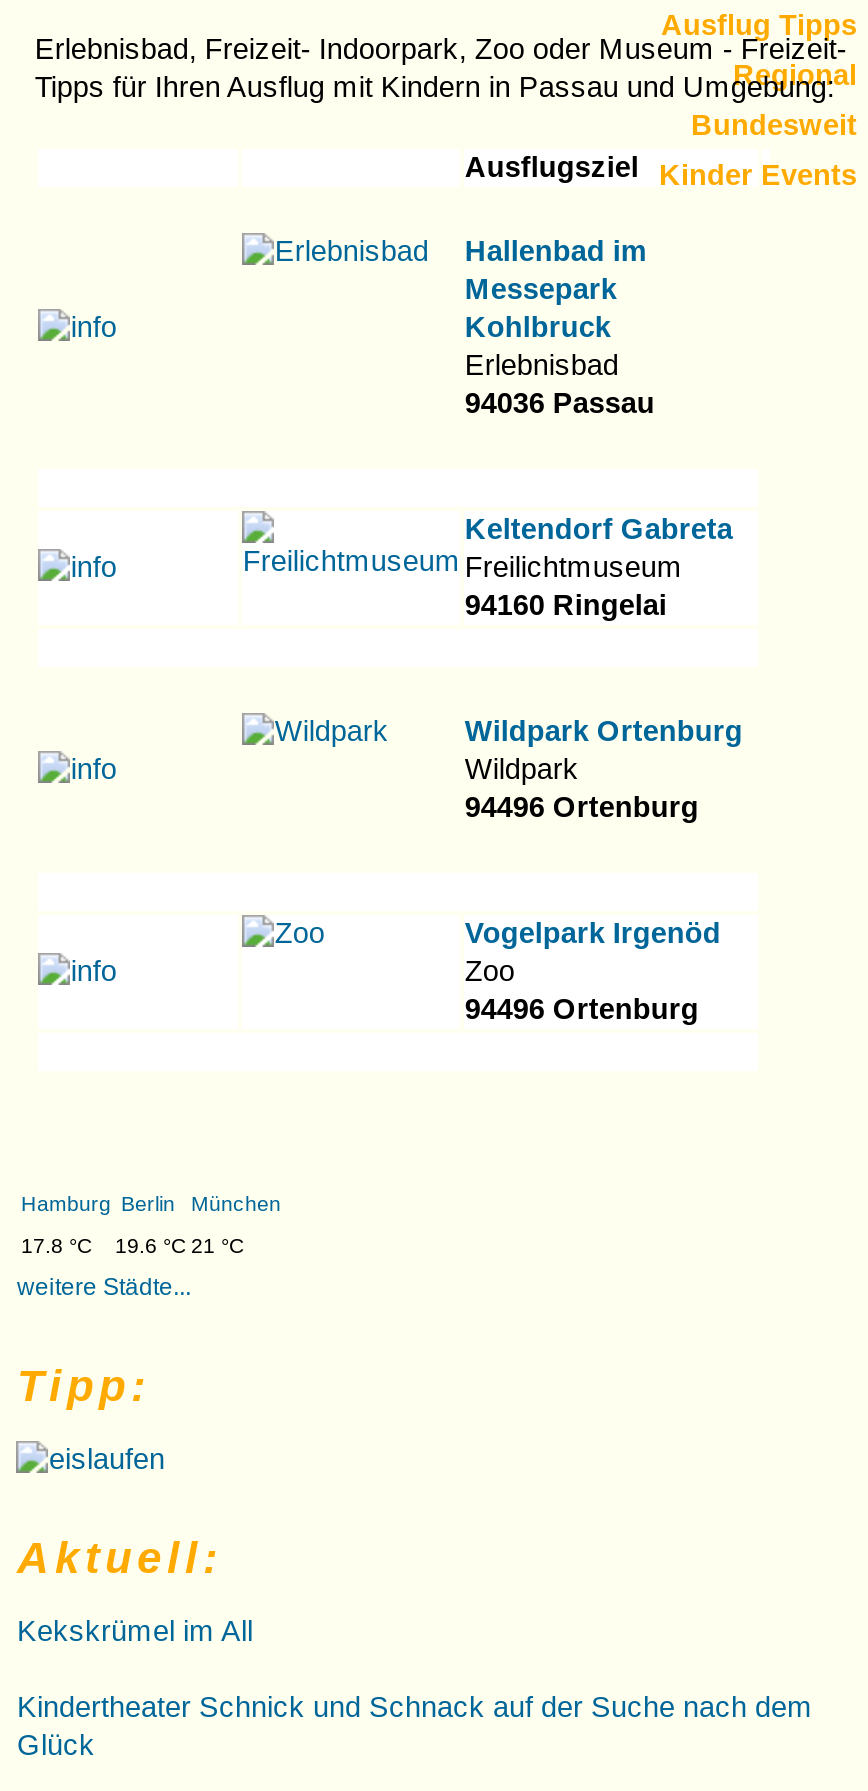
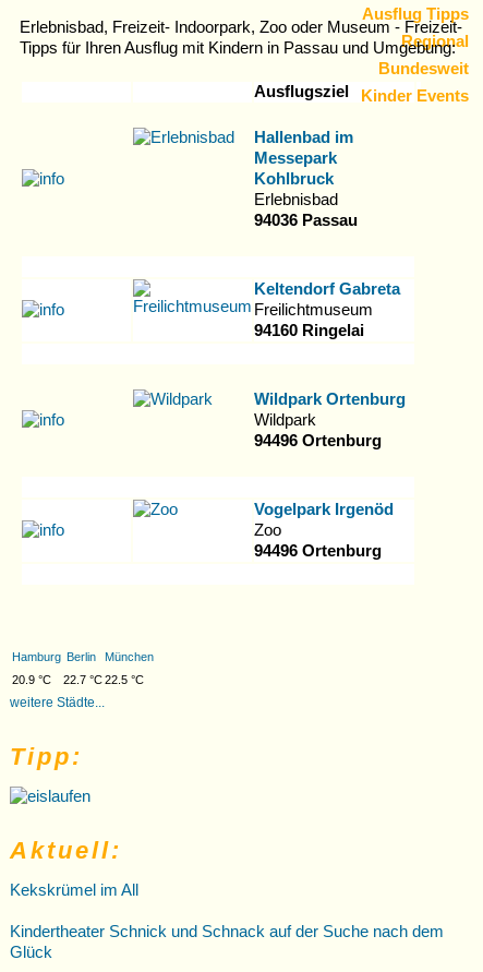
- 17.8 °C
+ 20.9 °C

- 19.6 °C 21 °C
+ 22.7 °C 22.5 °C
